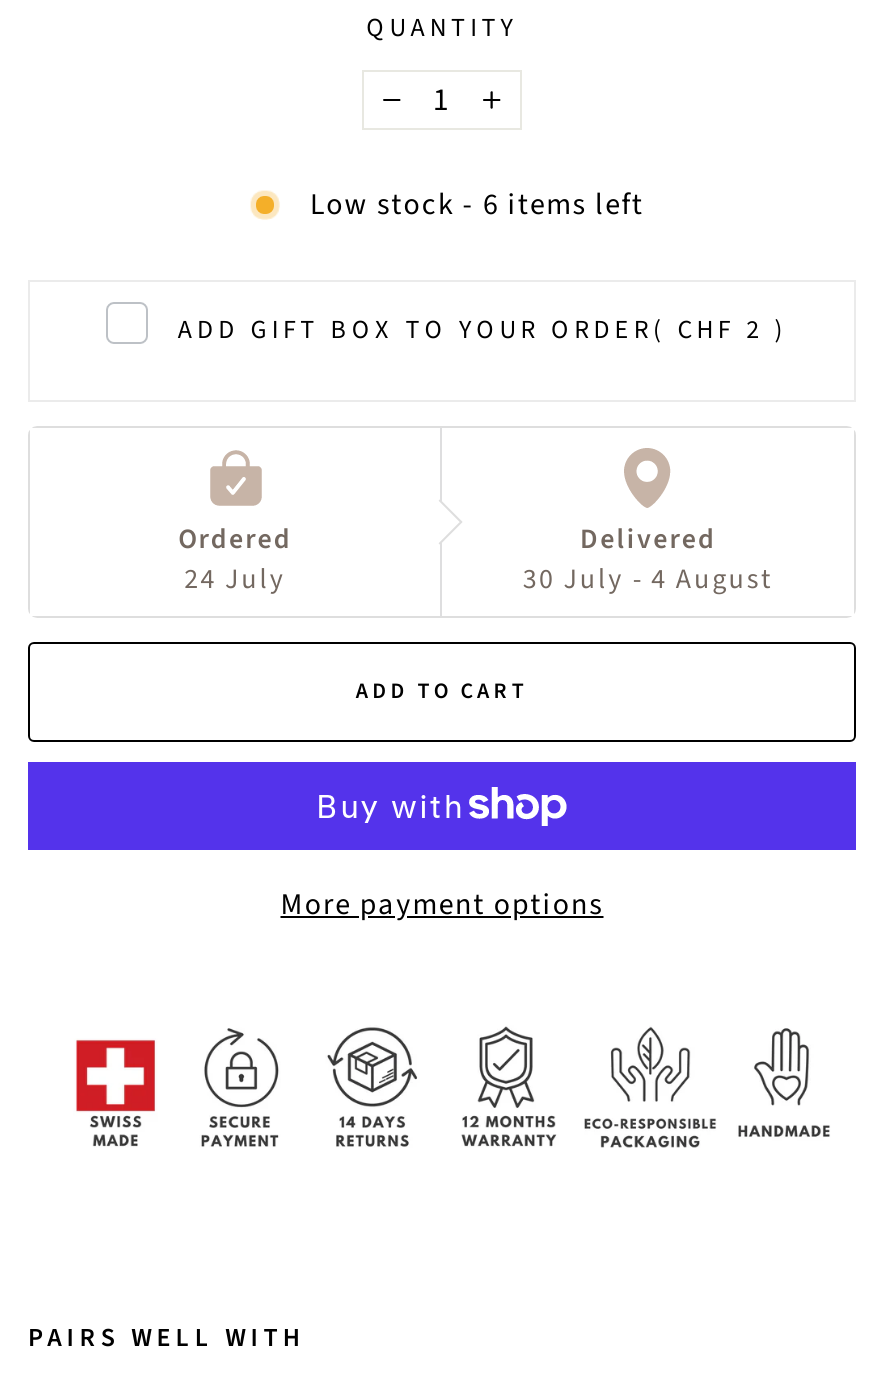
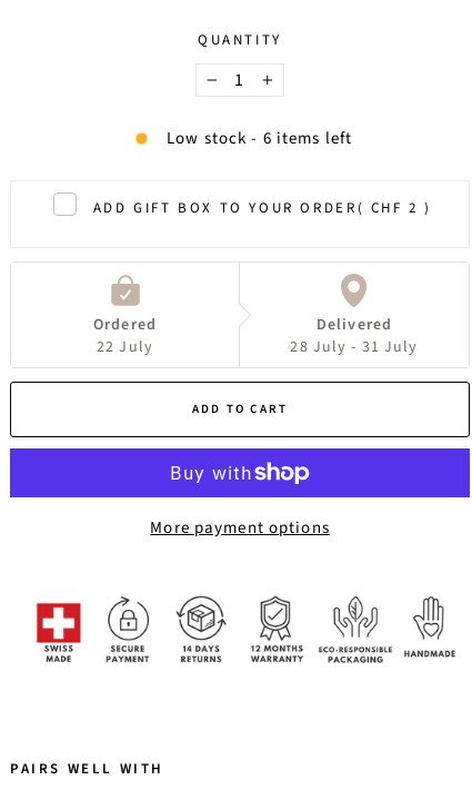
- 24 July
+ 22 July

- 30 July - 4 August
+ 28 July - 31 July
